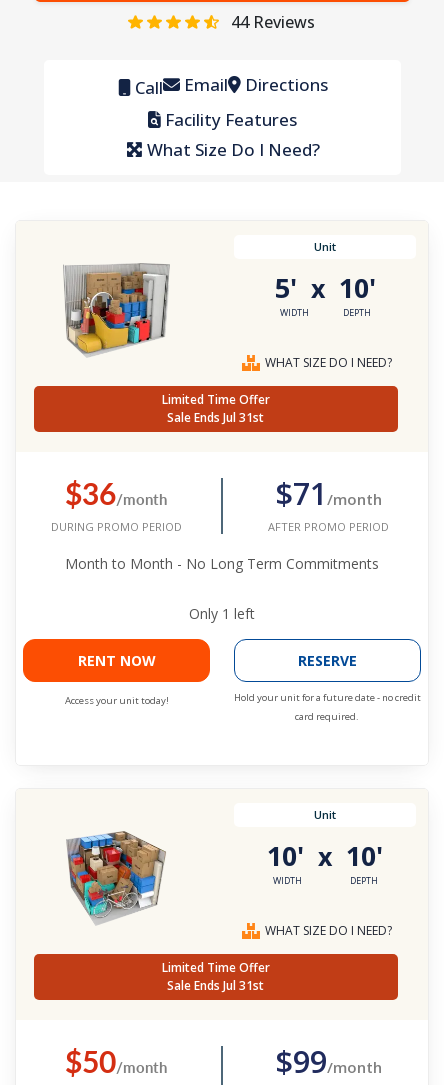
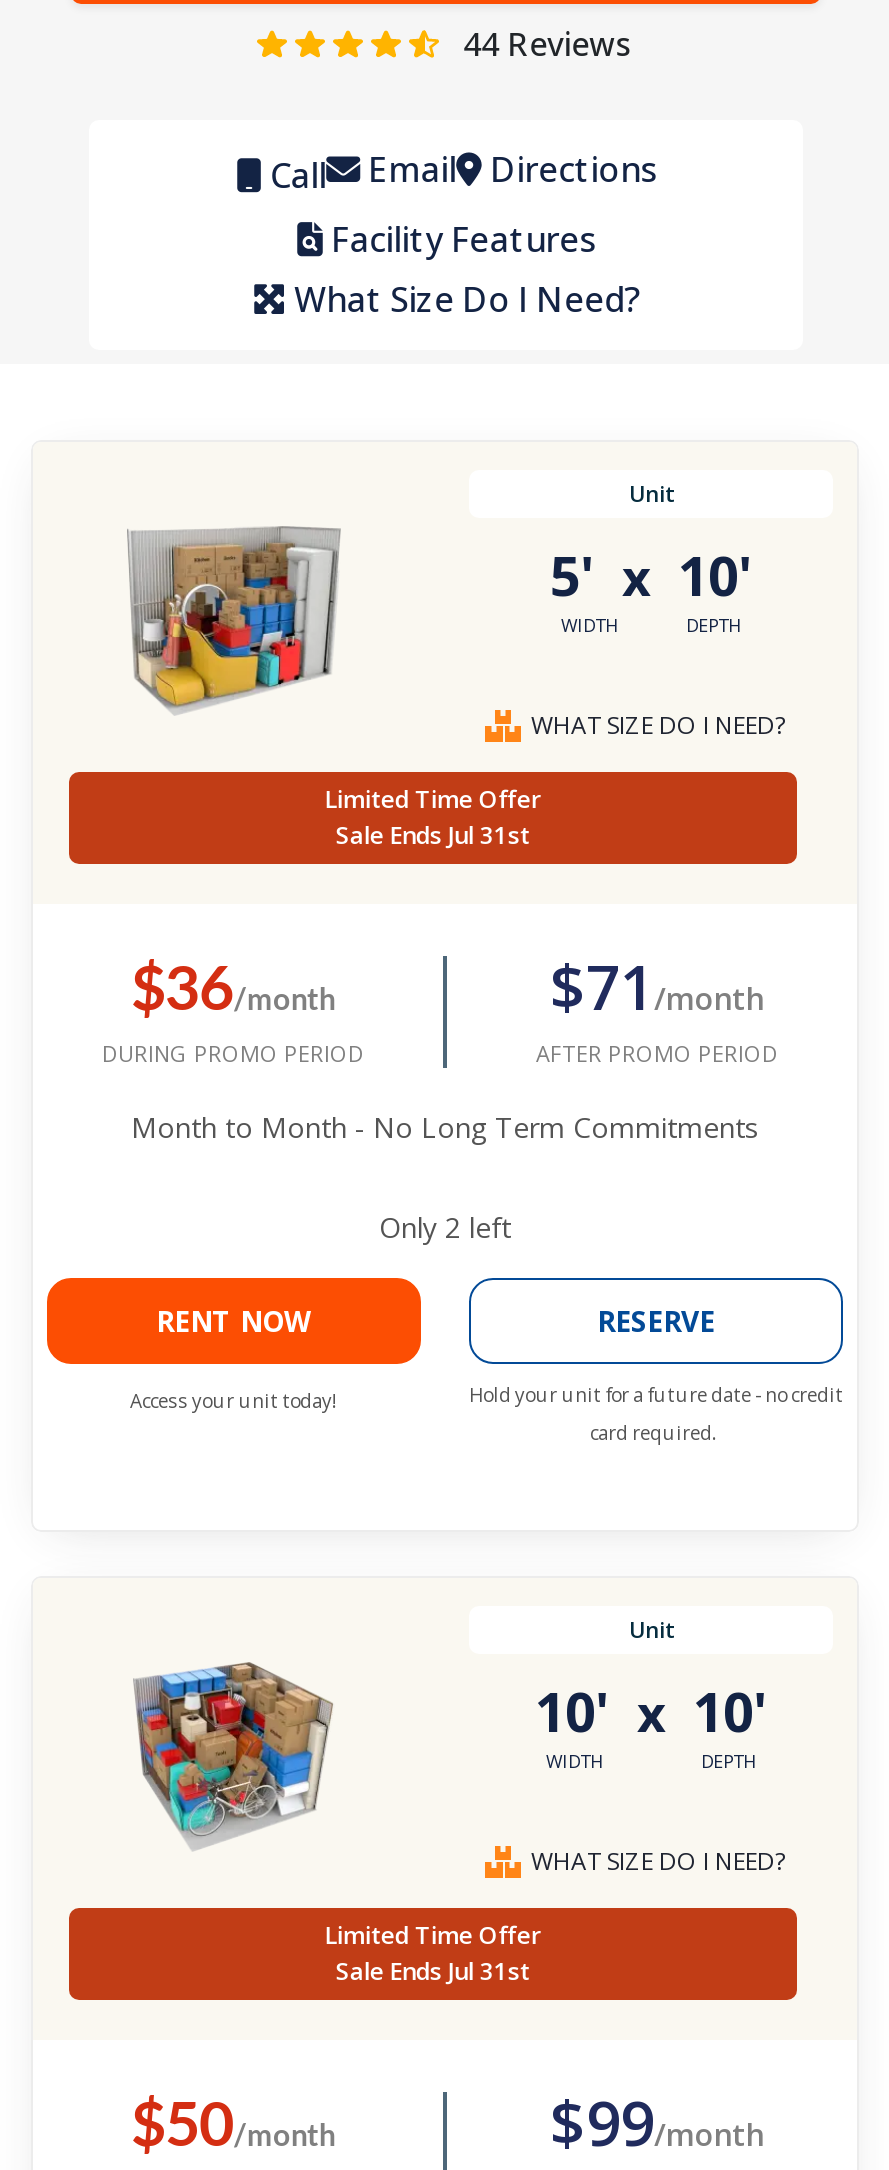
- Only 1 left
+ Only 2 left
